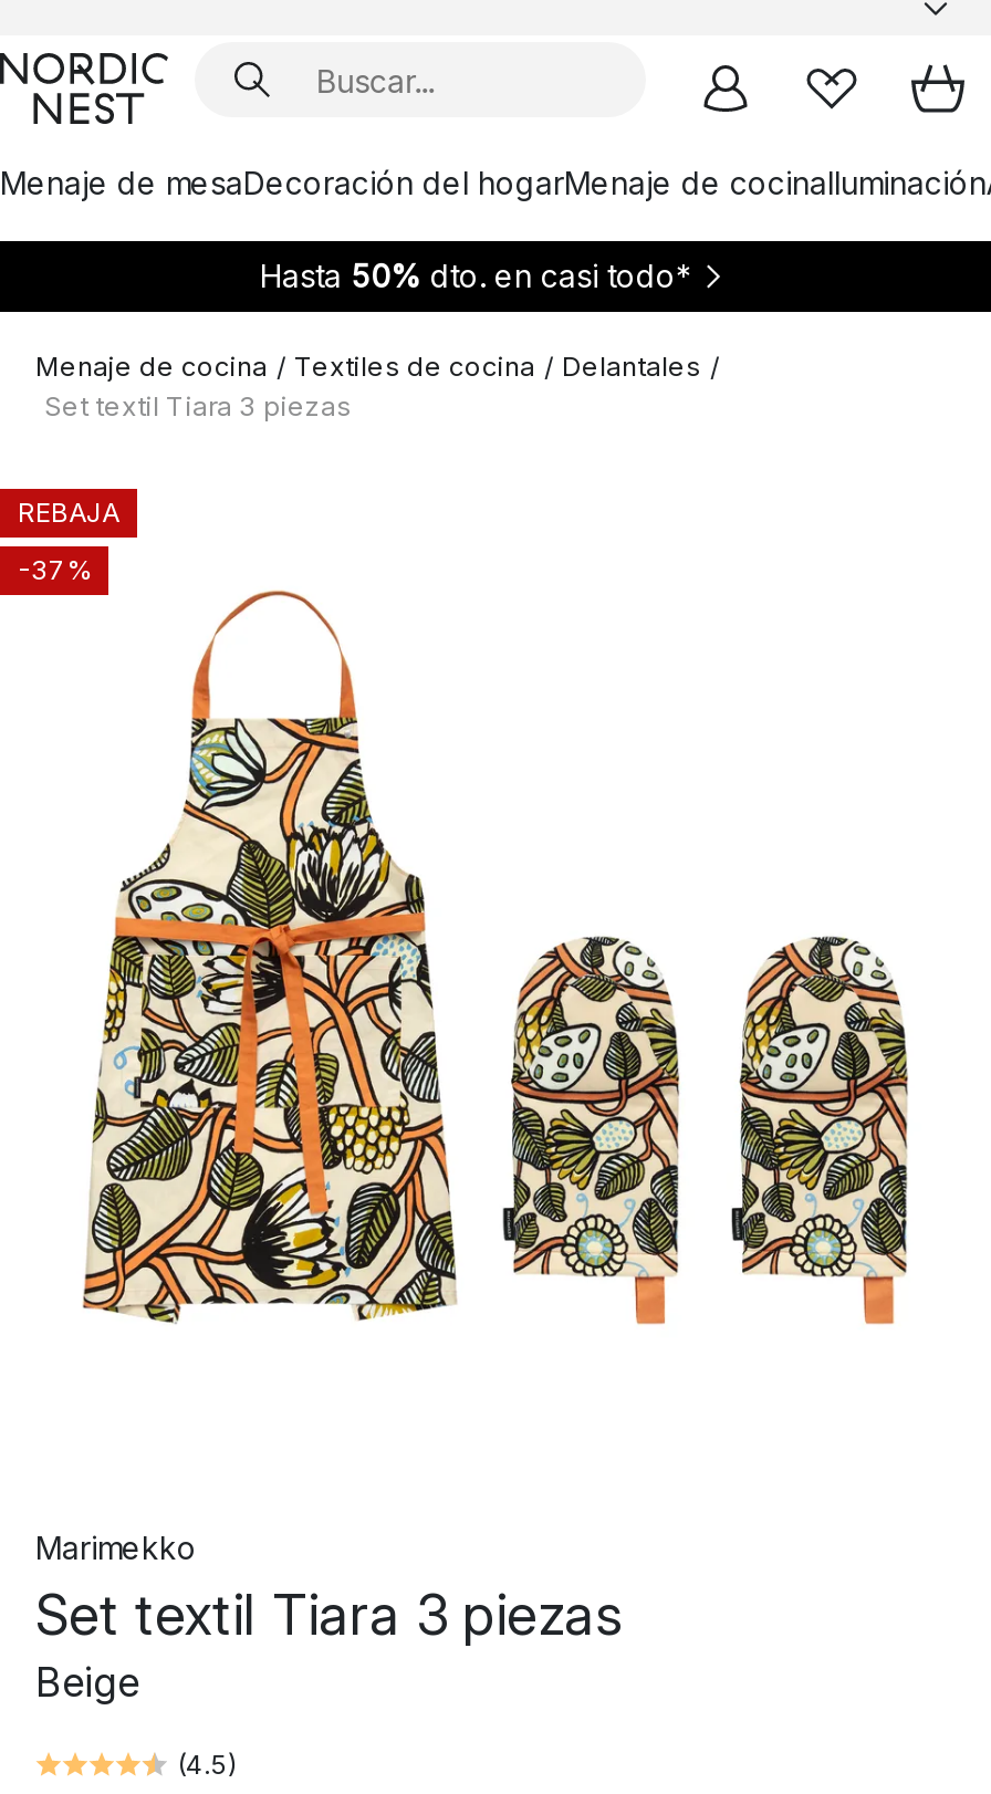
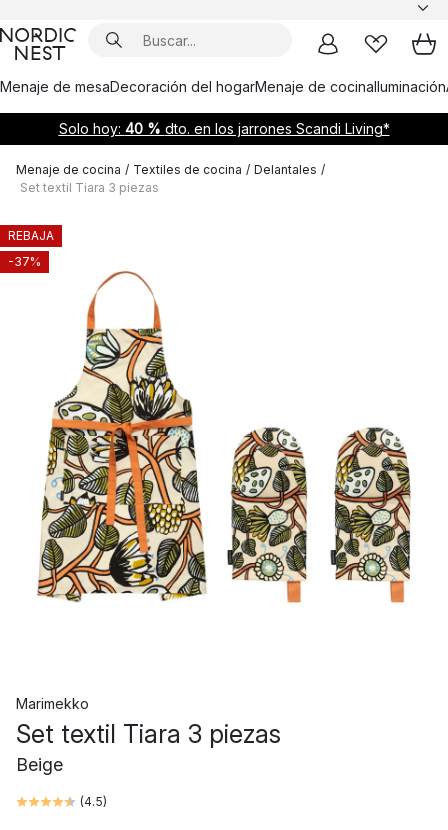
- Hasta 50% dto. en casi todo*
+ Solo hoy: 40 % dto. en los jarrones Scandi Living*
